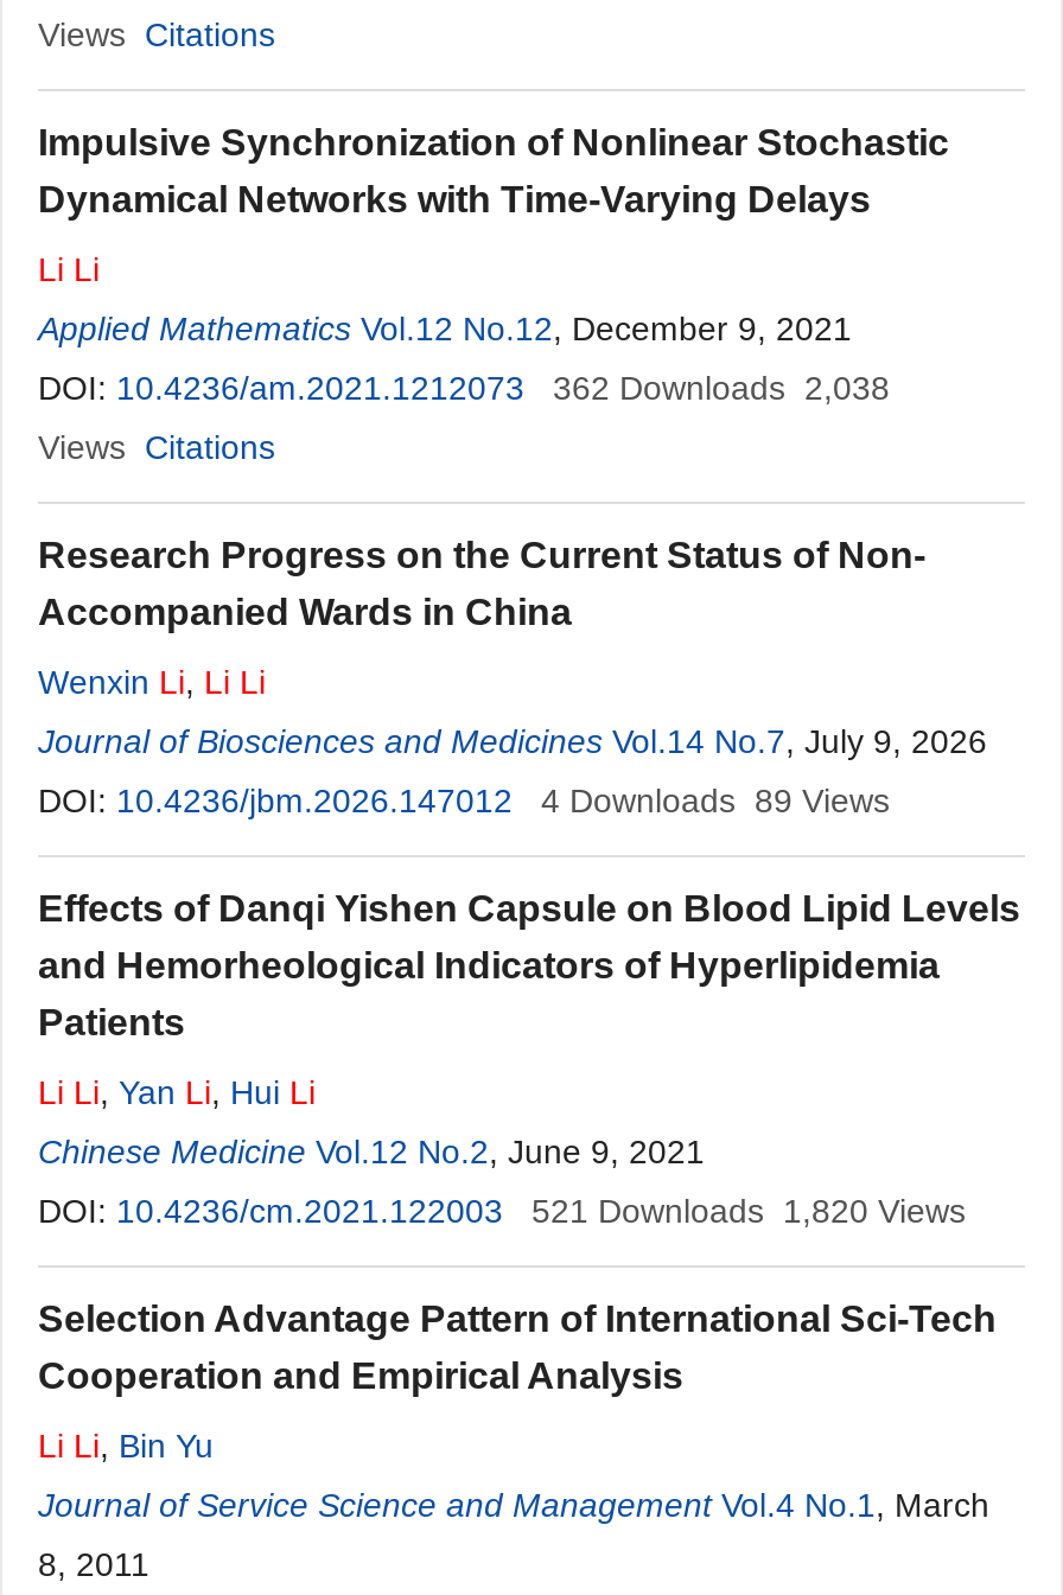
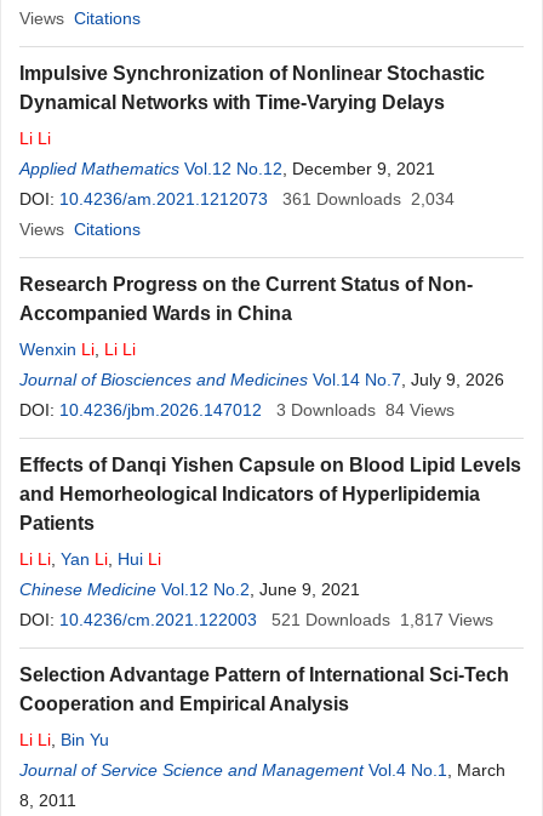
- DOI: 10.4236/am.2021.1212073 362 Downloads 2,038
+ DOI: 10.4236/am.2021.1212073 361 Downloads 2,034

- 4 Downloads 89 Views
+ 3 Downloads 84 Views

- 521 Downloads 1,820 Views
+ 521 Downloads 1,817 Views
